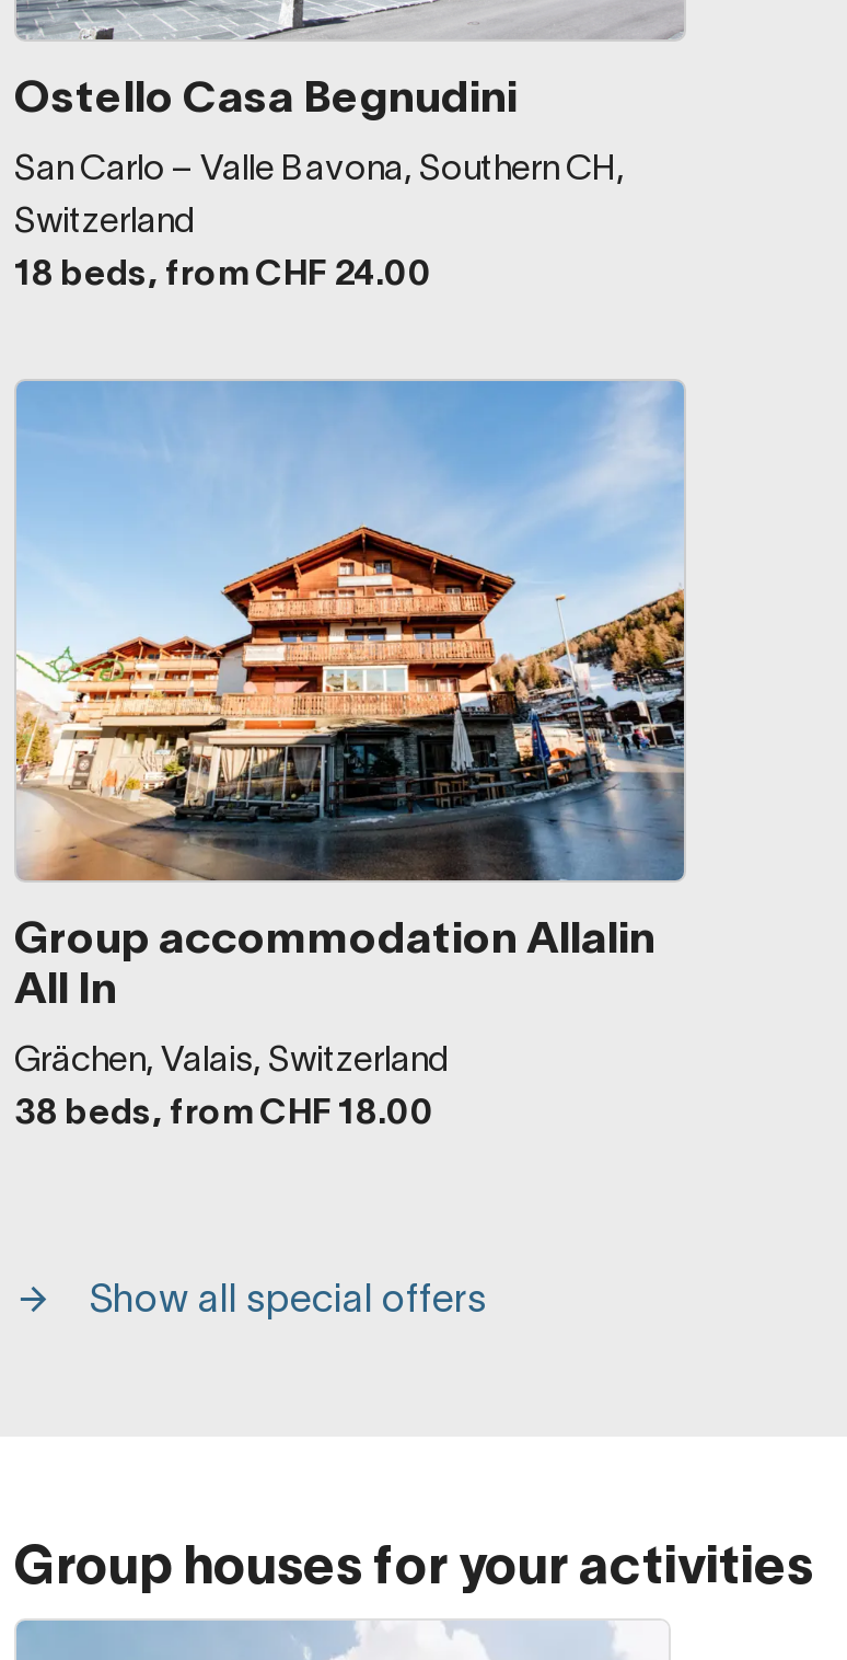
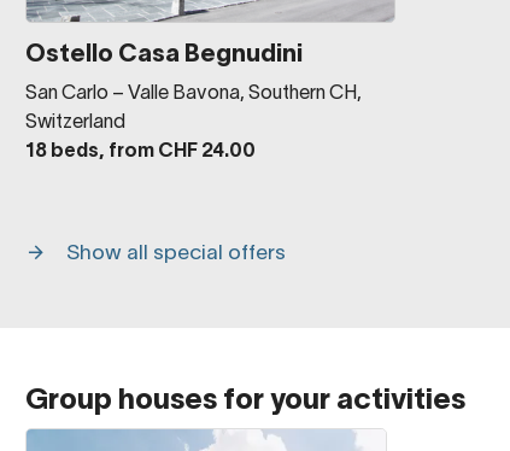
- [image]
- Group accommodation Allalin
- All In
- Grächen, Valais, Switzerland
- 38 beds, from CHF 18.00
